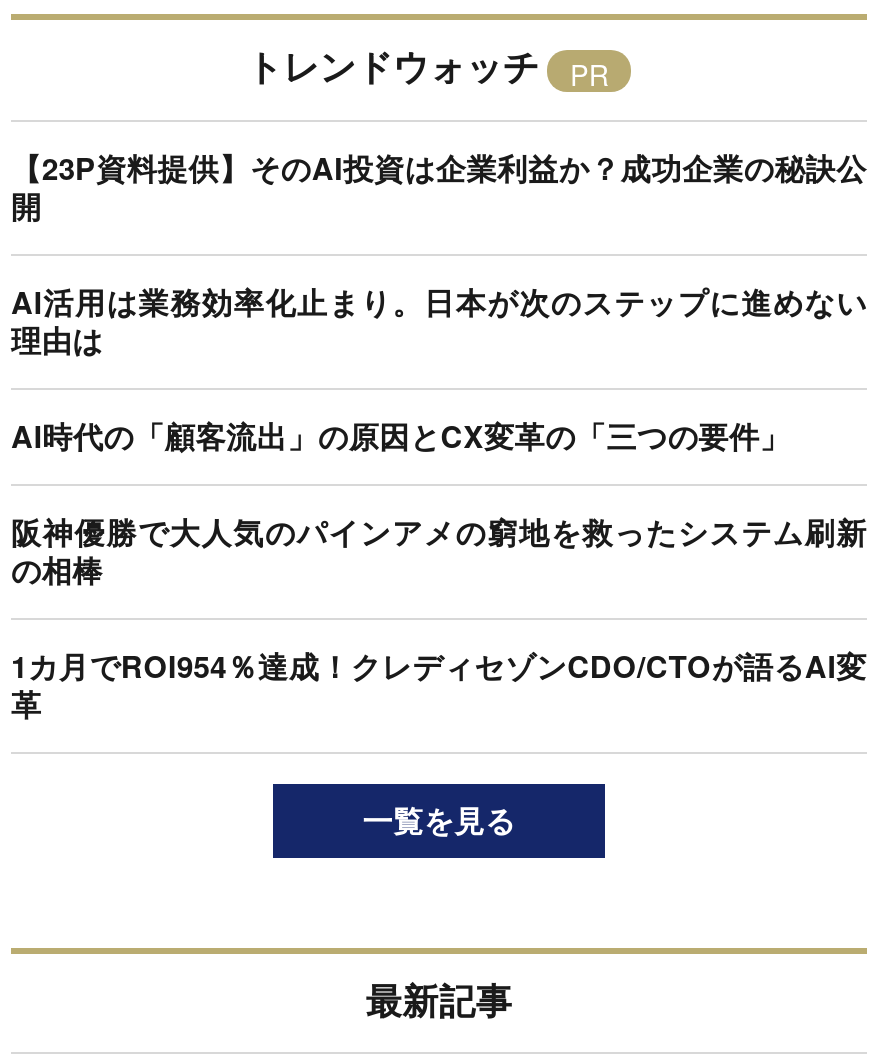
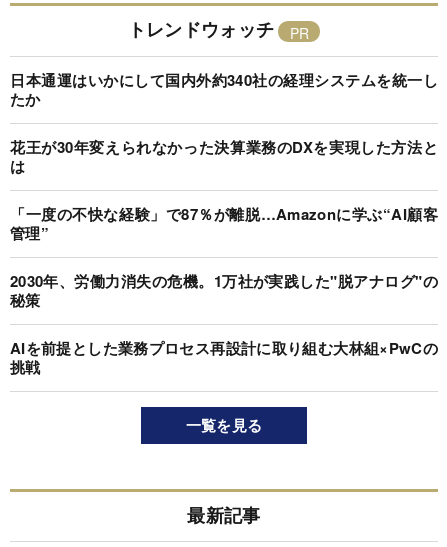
- 【23P資料提供】そのAI投資は企業利益か？成功企業の秘訣公
- 開
+ 日本通運はいかにして国内外約340社の経理システムを統一し
+ たか

- AI活用は業務効率化止まり。日本が次のステップに進めない
- 理由は
+ 花王が30年変えられなかった決算業務のDXを実現した方法と
+ は

- AI時代の「顧客流出」の原因とCX変革の「三つの要件」
+ 「一度の不快な経験」で87％が離脱…Amazonに学ぶ“AI顧客
+ 管理”

- 阪神優勝で大人気のパインアメの窮地を救ったシステム刷新
- の相棒
+ 2030年、労働力消失の危機。1万社が実践した"脱アナログ"の
+ 秘策

- 1カ月でROI954％達成！クレディセゾンCDO/CTOが語るAI変
- 革
+ AIを前提とした業務プロセス再設計に取り組む大林組×PwCの
+ 挑戦
